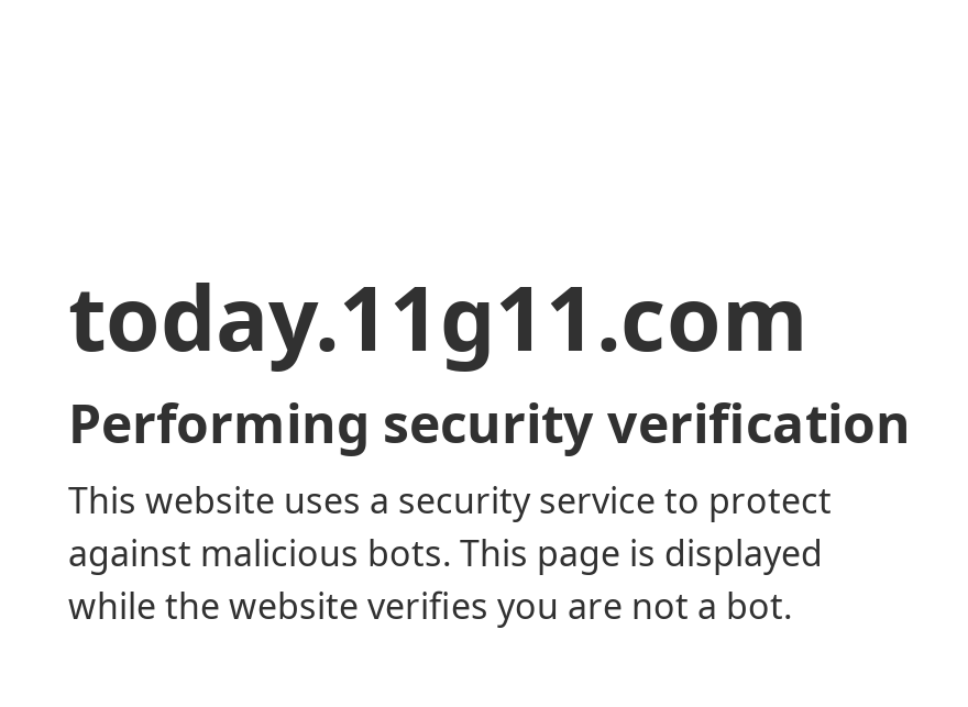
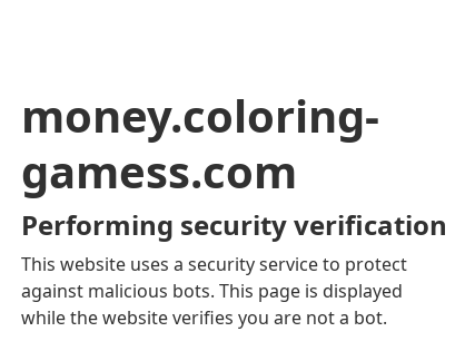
- today.11g11.com
+ money.coloring-
+ gamess.com
